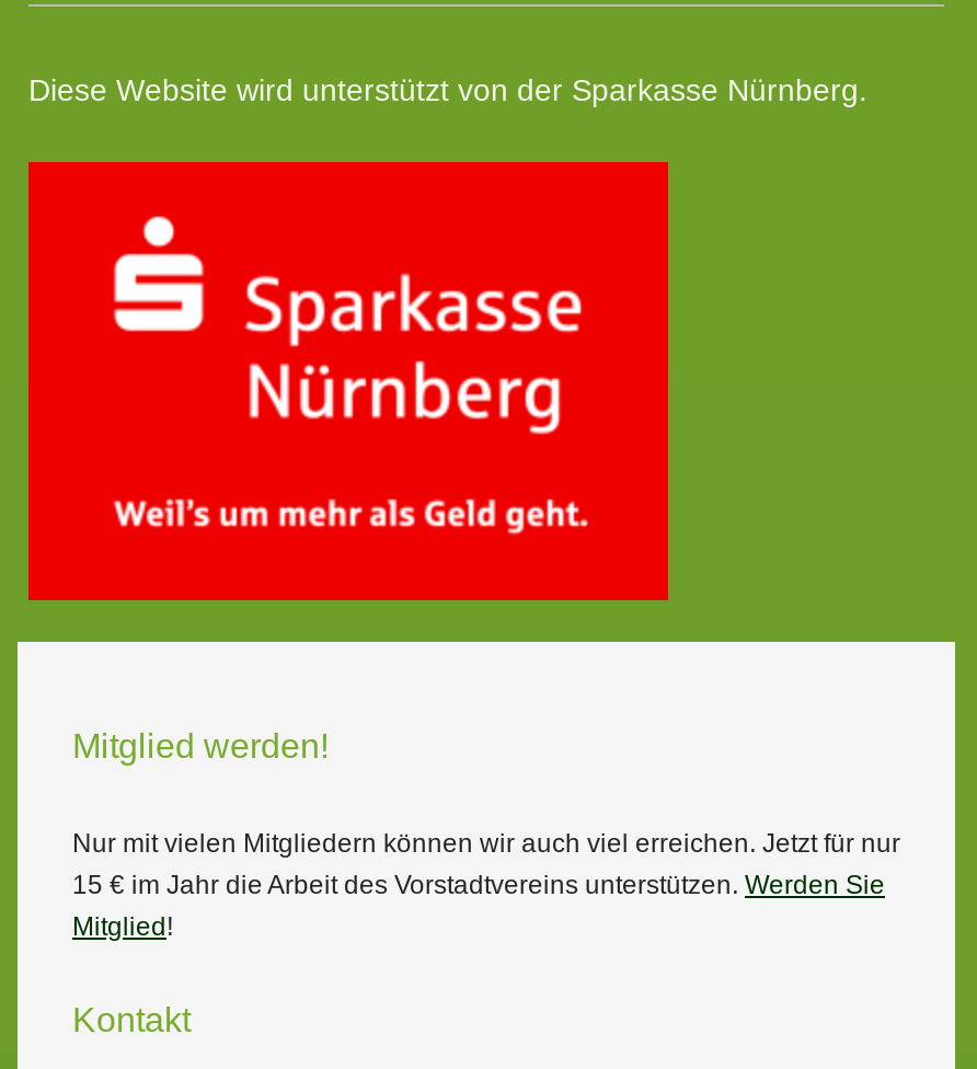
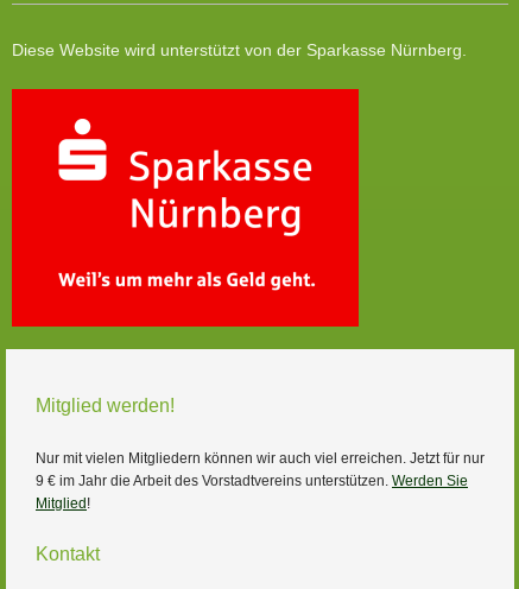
- 15 € im Jahr die Arbeit des Vorstadtvereins unterstützen. Werden Sie
+ 9 € im Jahr die Arbeit des Vorstadtvereins unterstützen. Werden Sie
